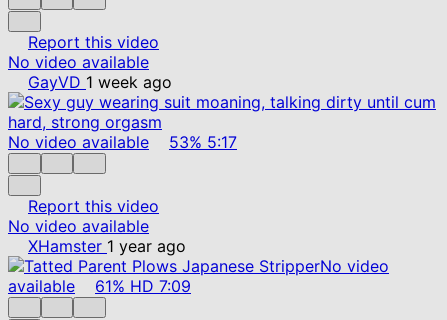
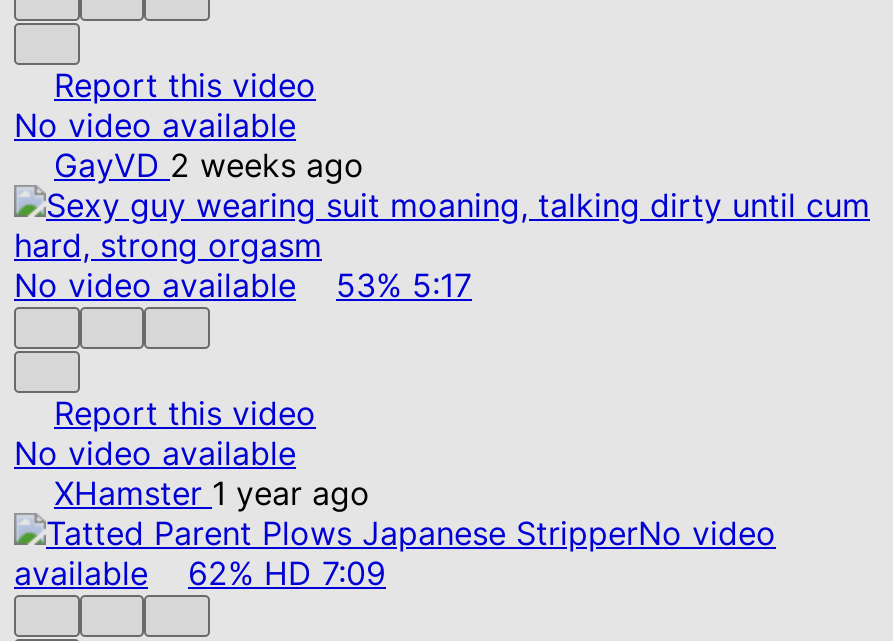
- GayVD 1 week ago
+ GayVD 2 weeks ago

- available 61% HD 7:09
+ available 62% HD 7:09
